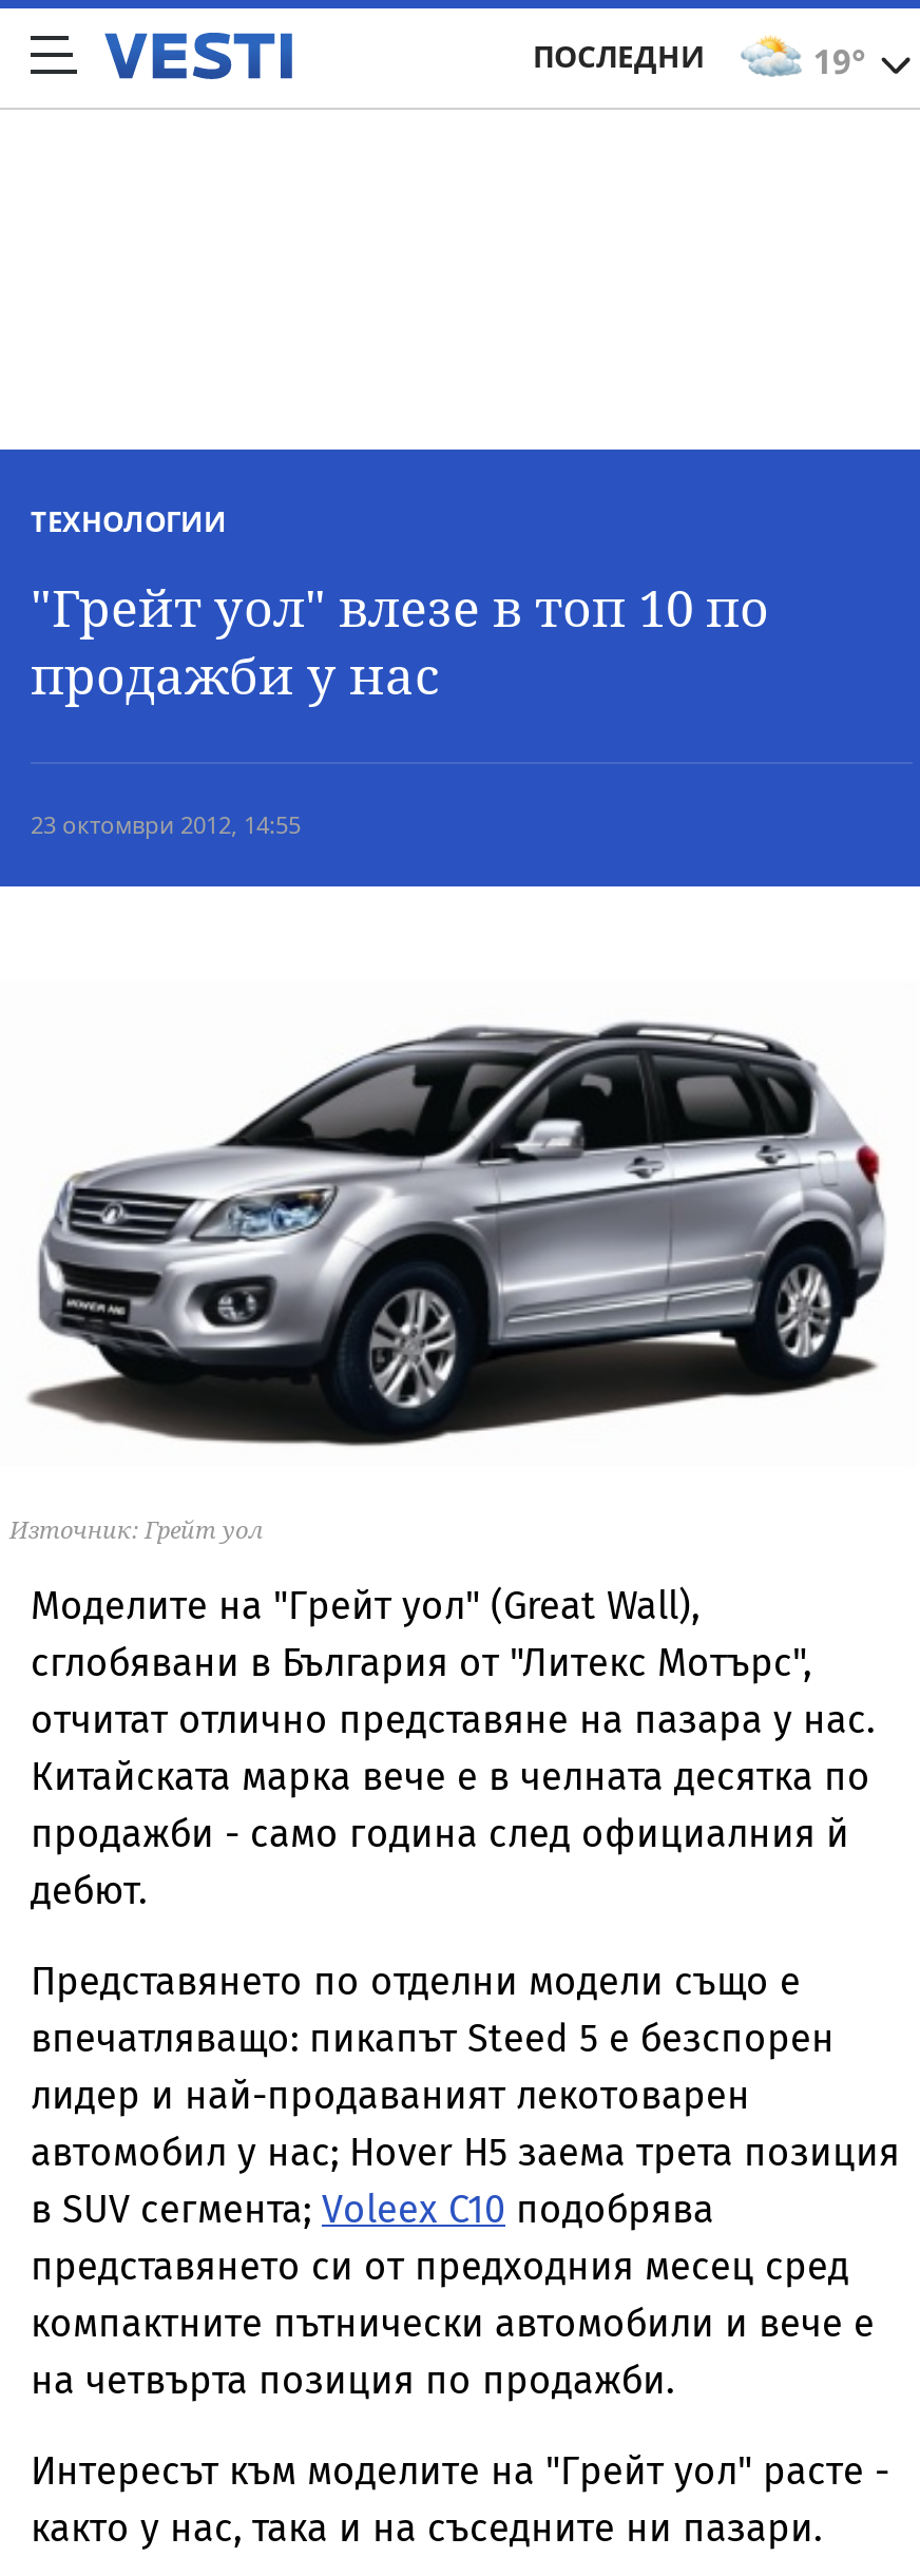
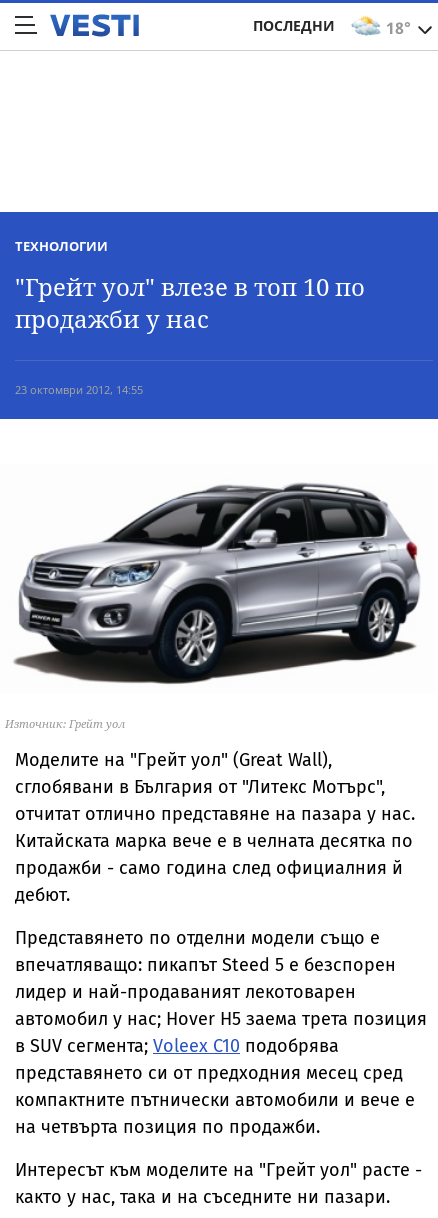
- 19°
+ 18°
